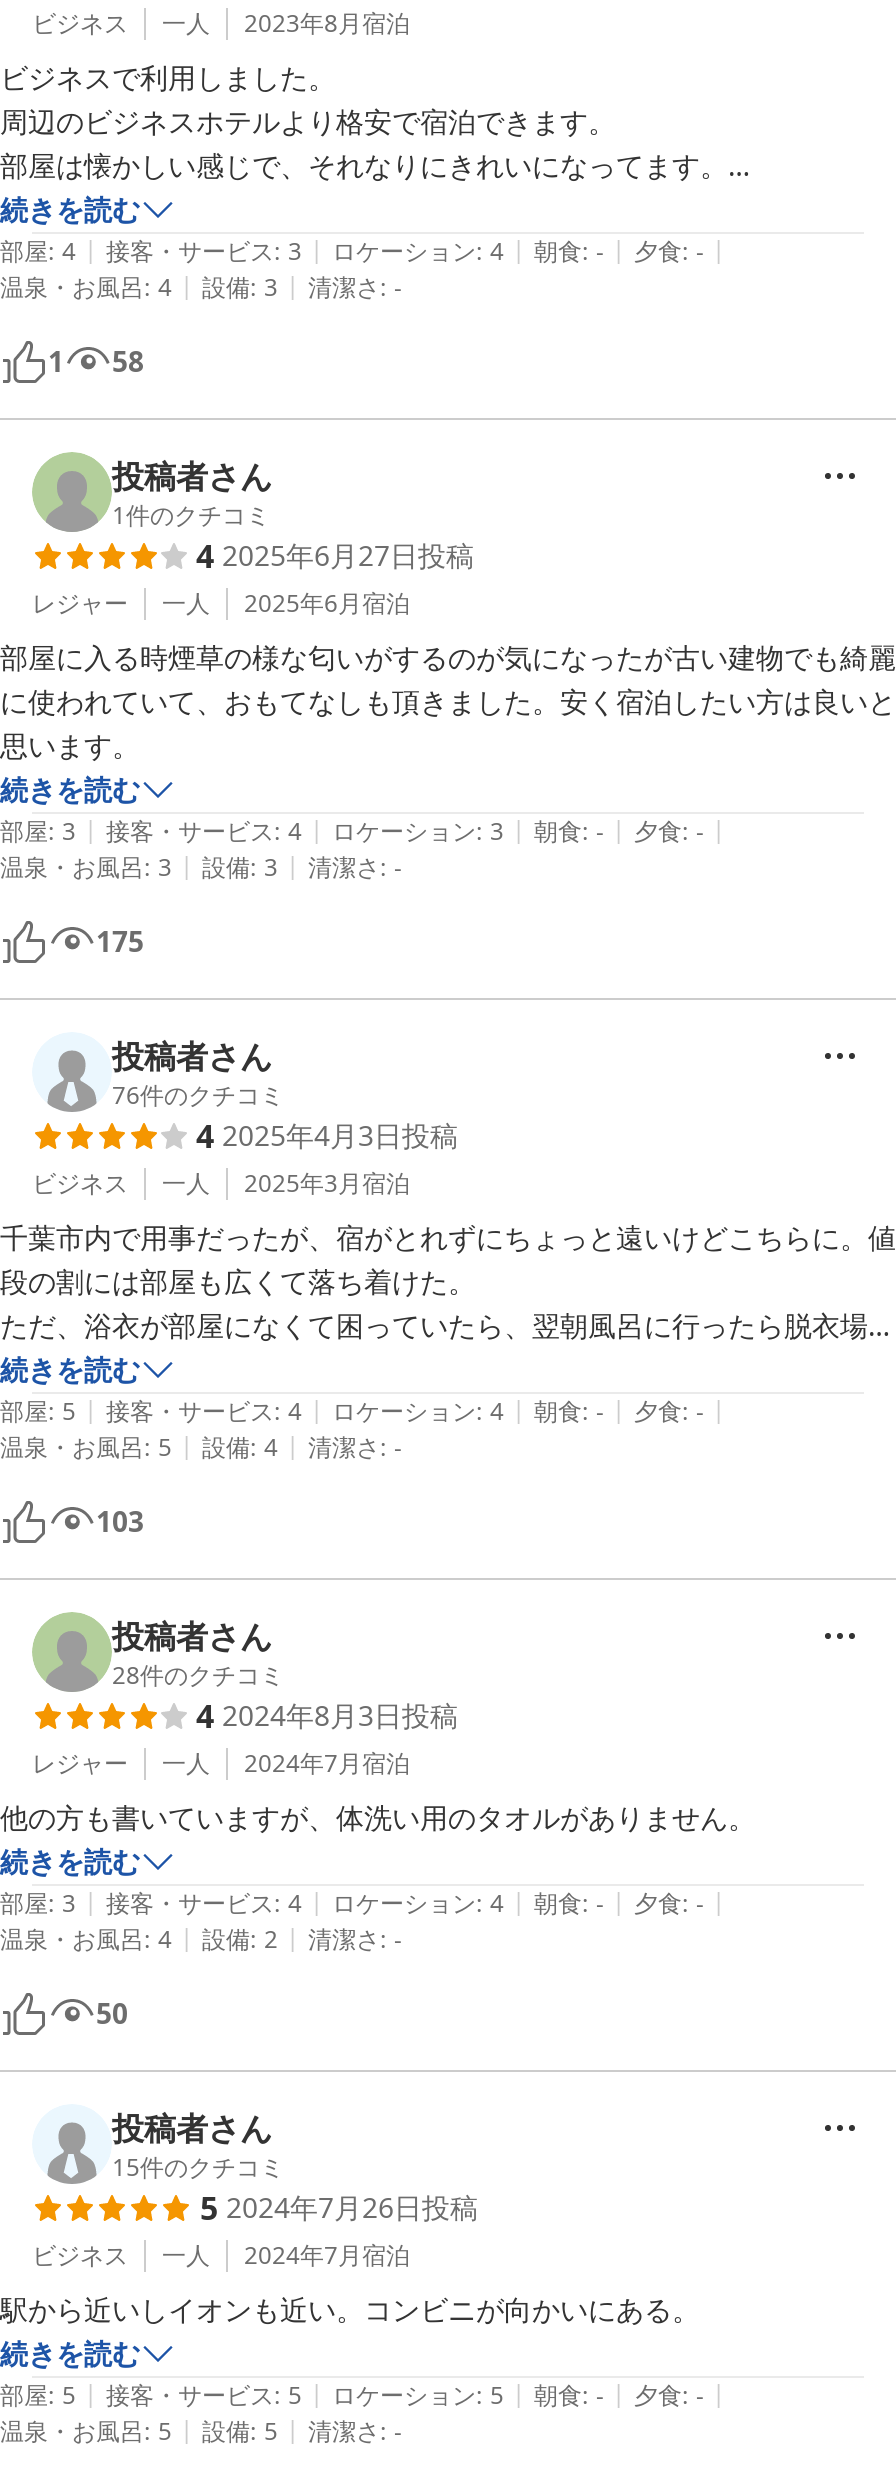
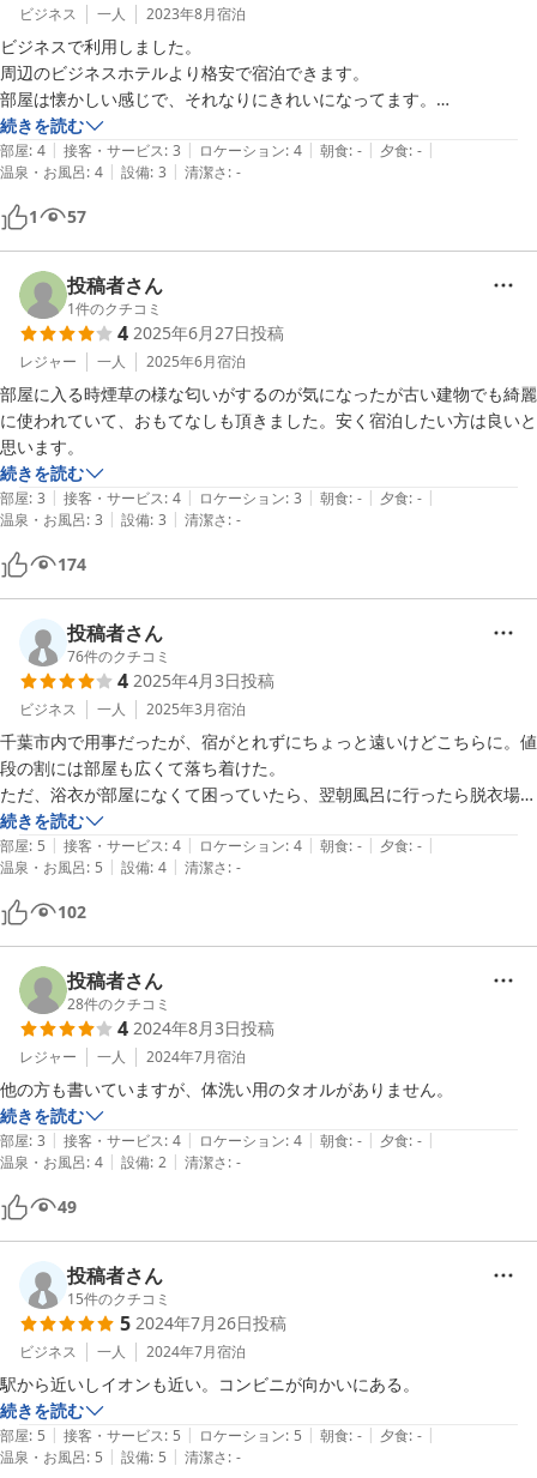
- 1 58
+ 1 57

- 175
+ 174

- 103
+ 102

- 50
+ 49
